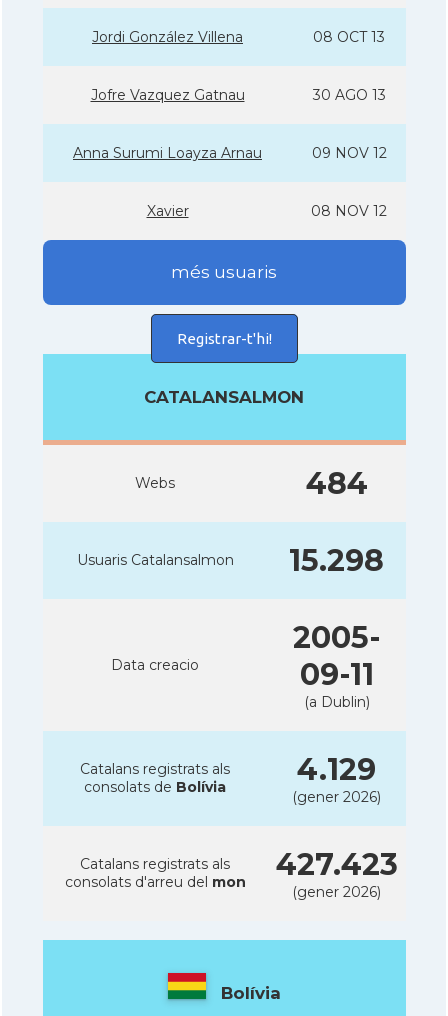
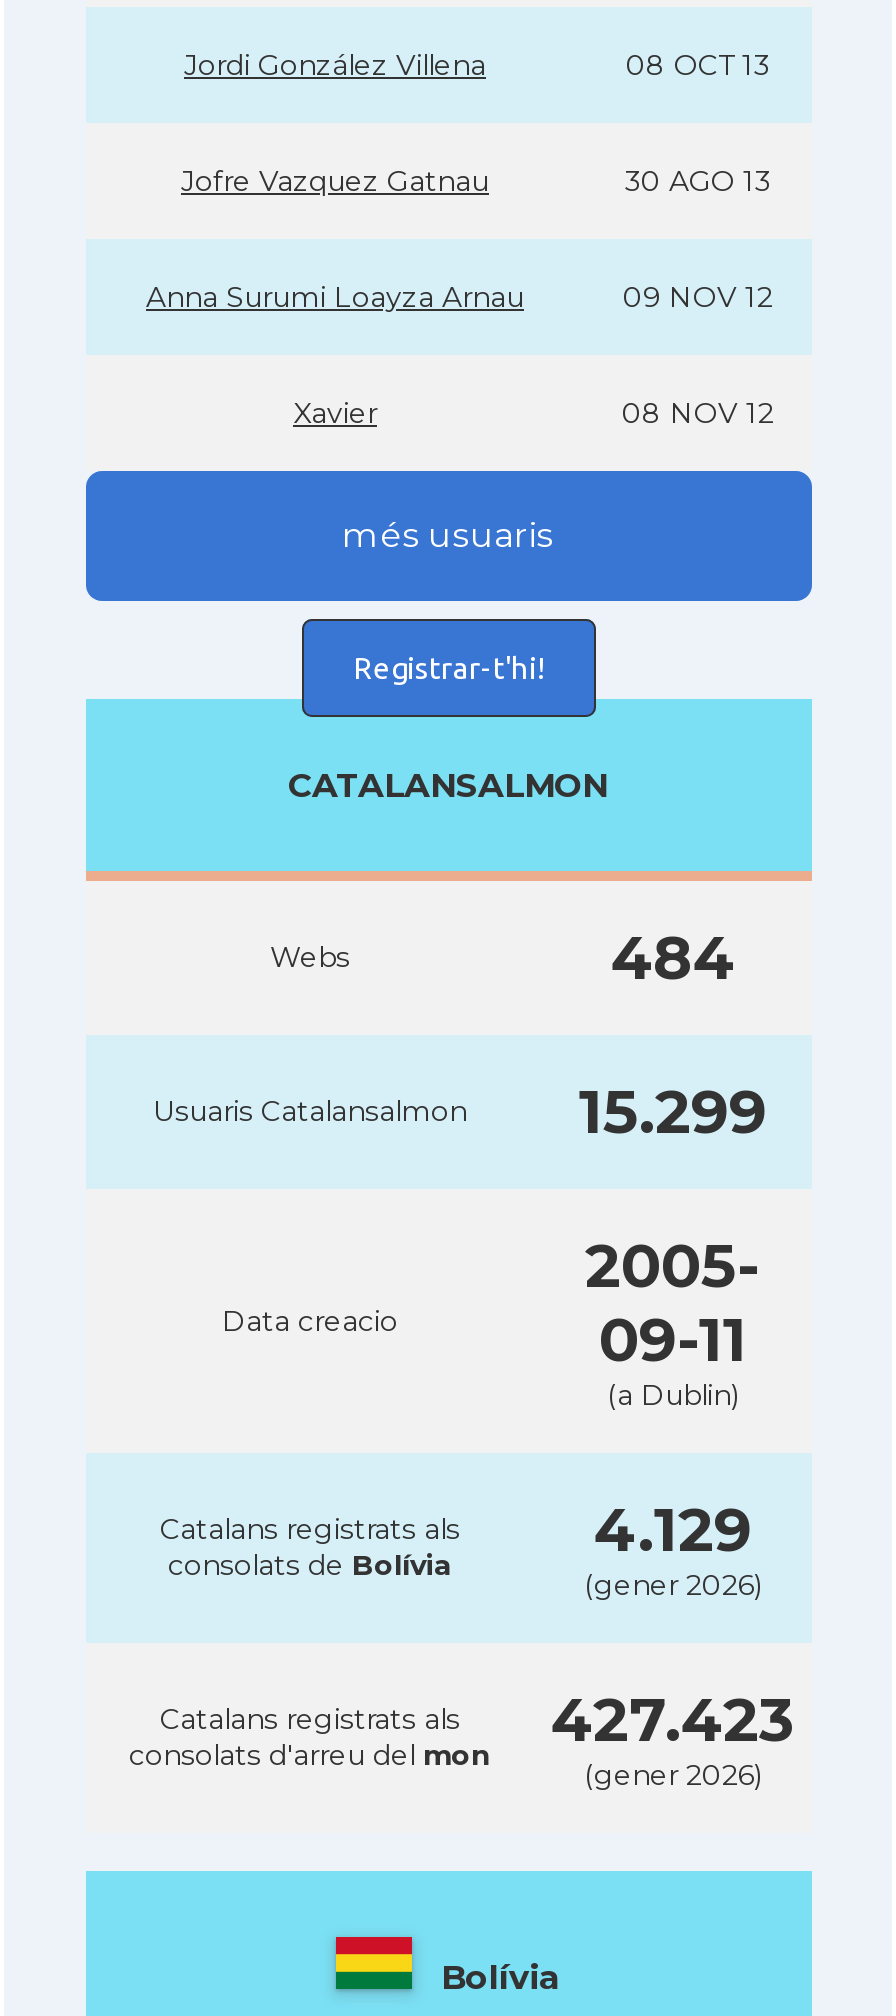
- 15.298
+ 15.299
